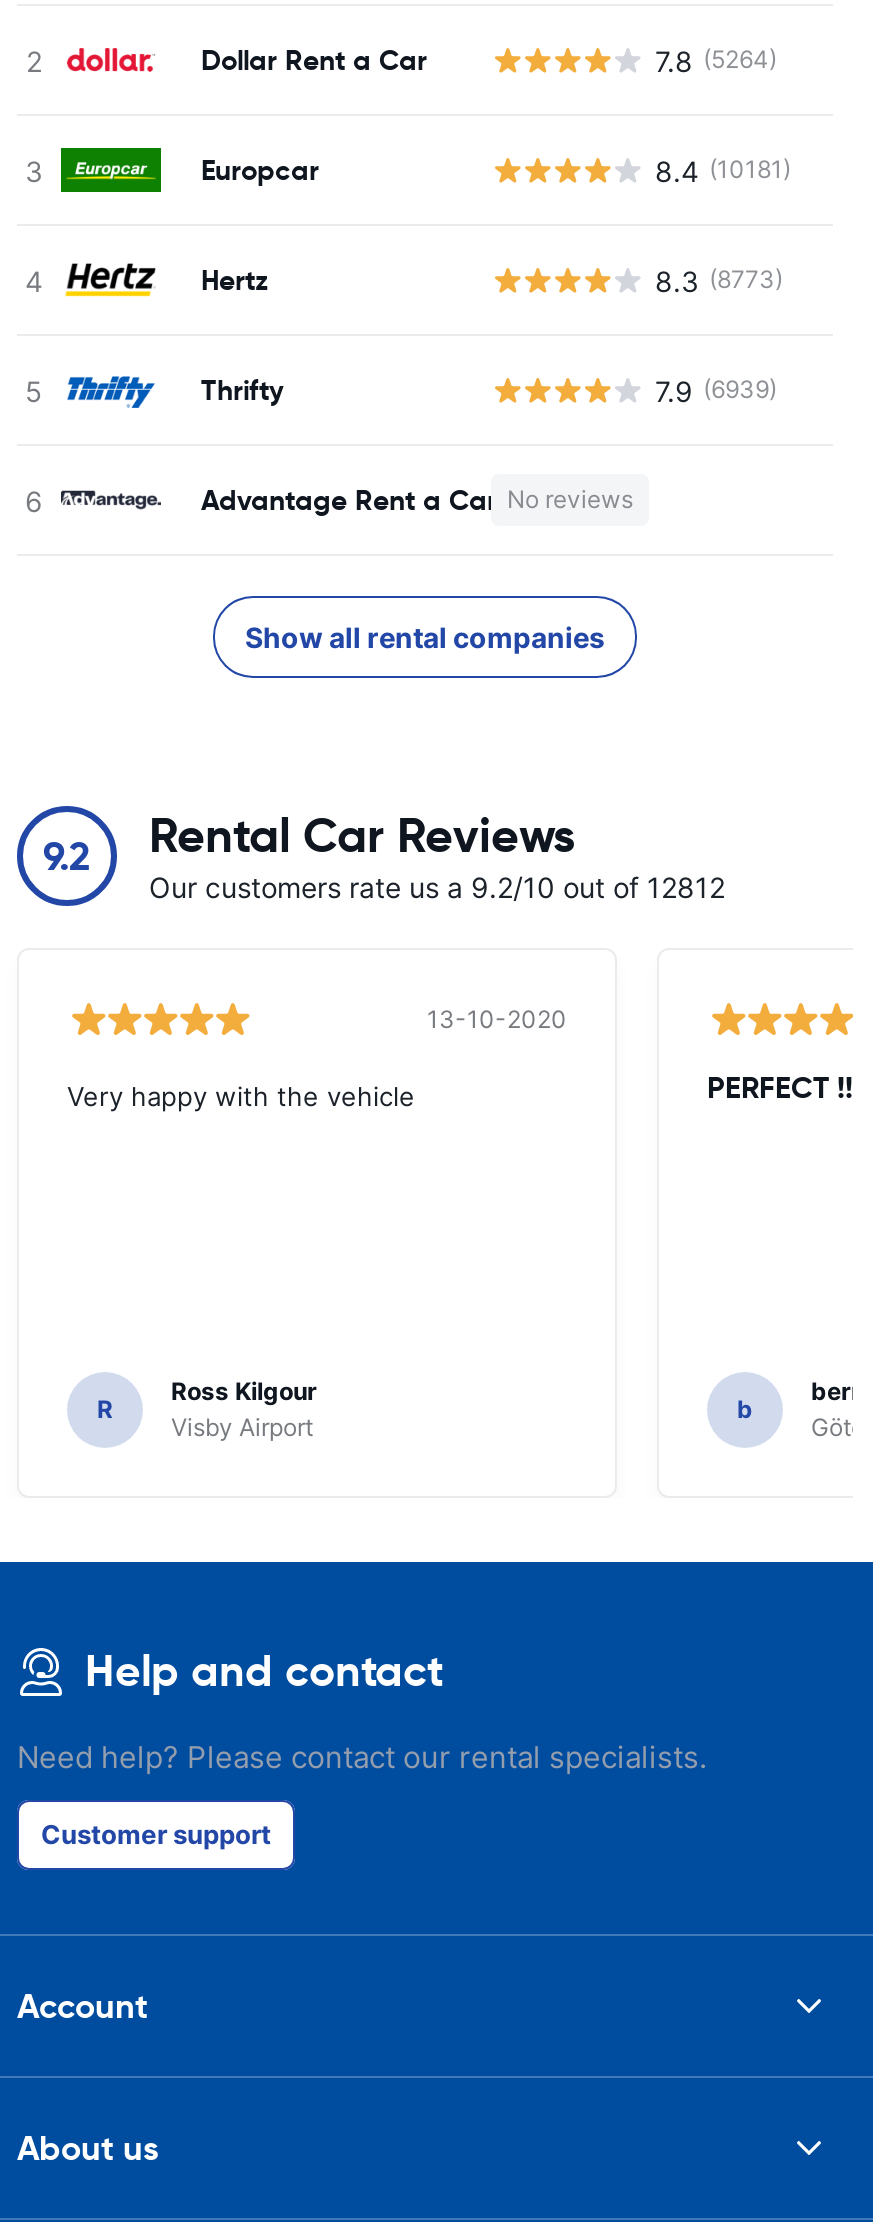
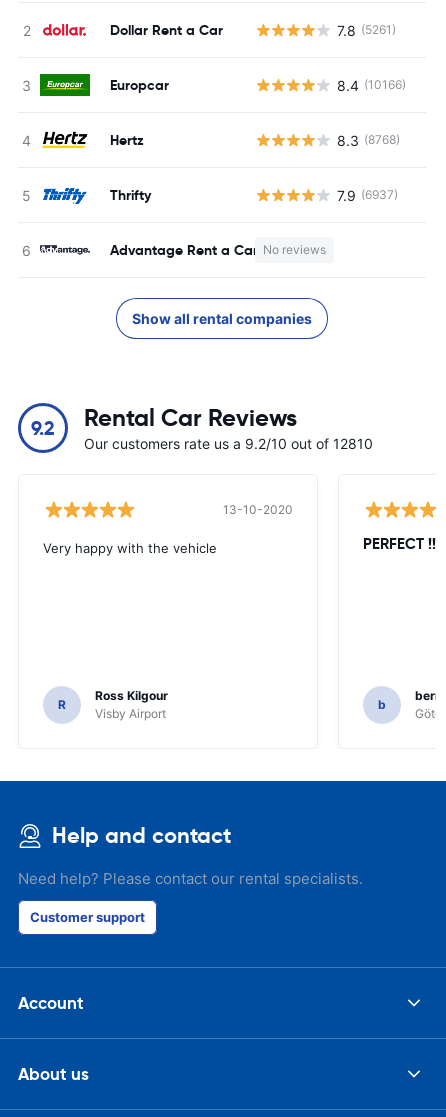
- 7.8 (5264)
+ 7.8 (5261)

- 8.4 (10181)
+ 8.4 (10166)

- 8.3 (8773)
+ 8.3 (8768)

- 7.9 (6939)
+ 7.9 (6937)

- Our customers rate us a 9.2/10 out of 12812
+ Our customers rate us a 9.2/10 out of 12810
